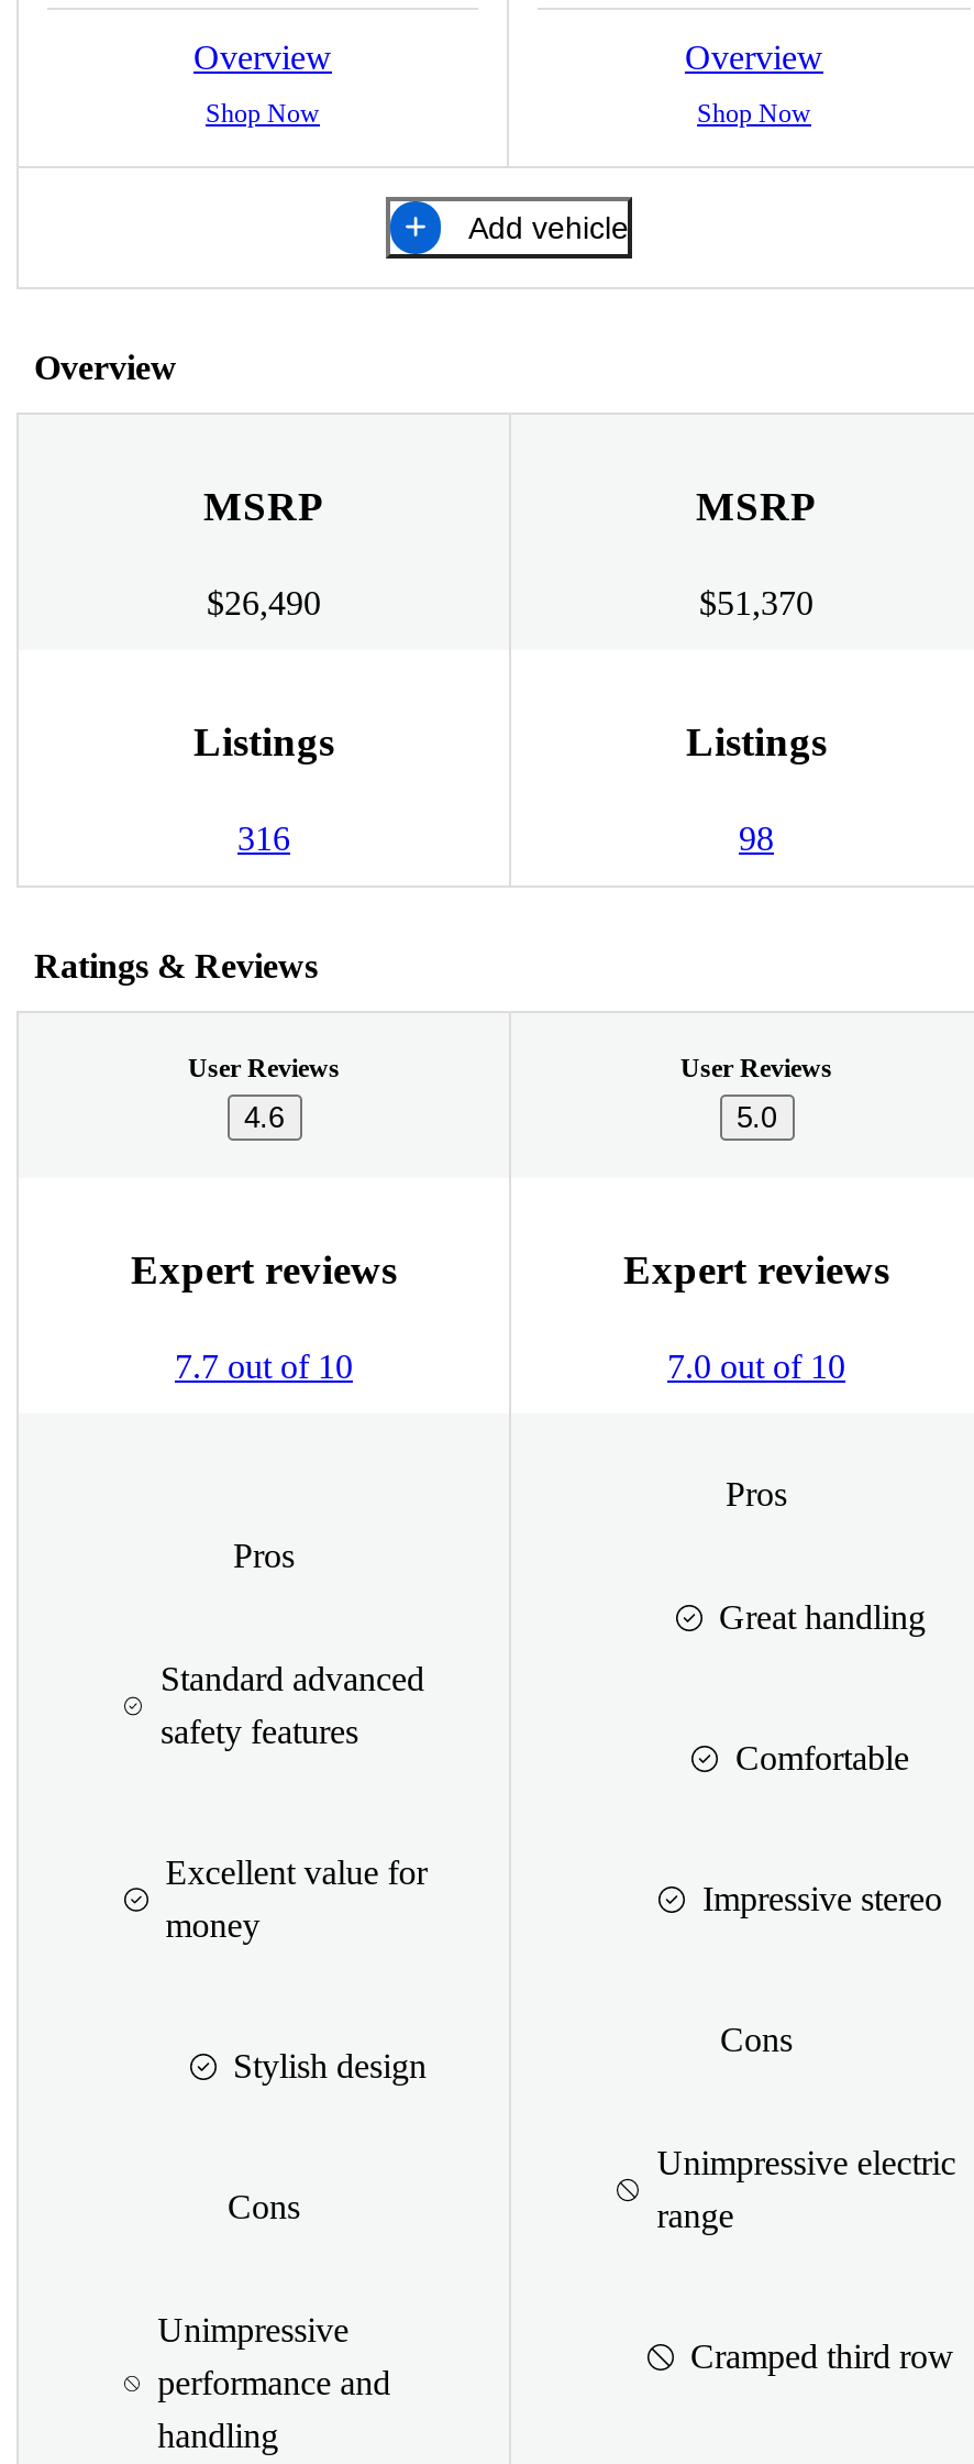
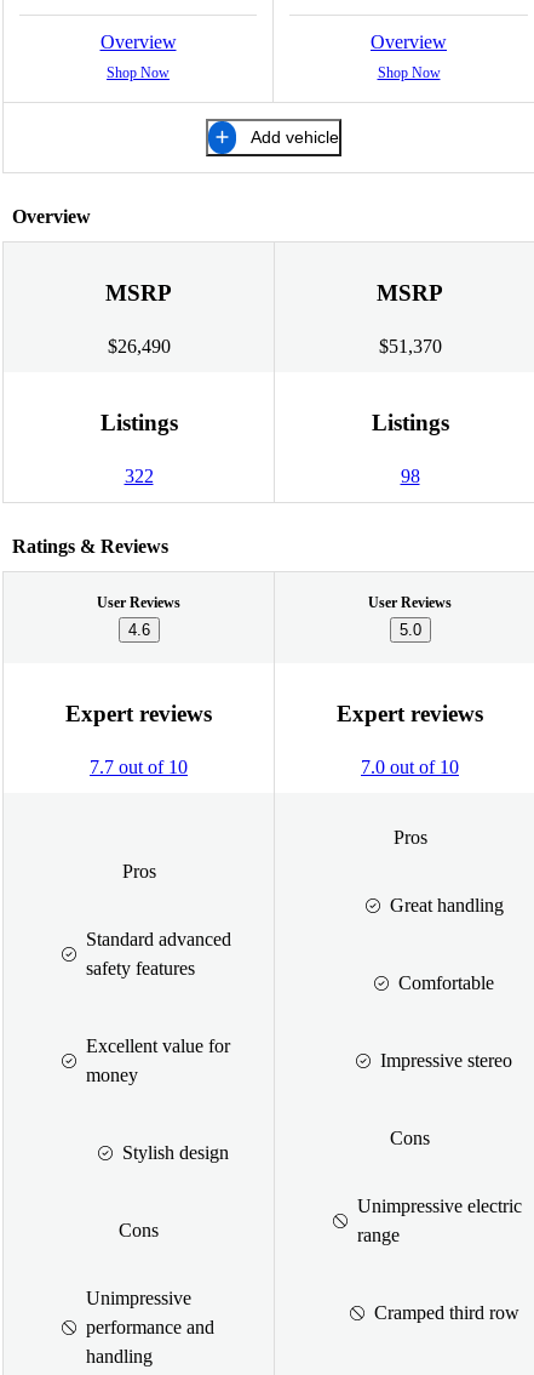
- 316
+ 322
